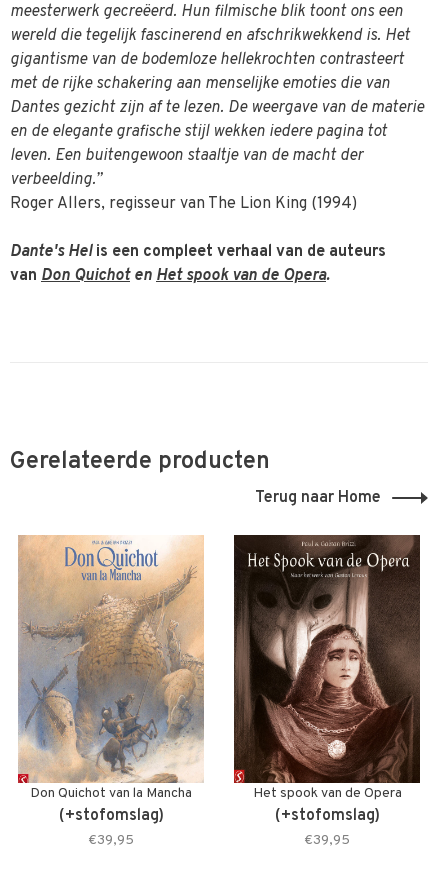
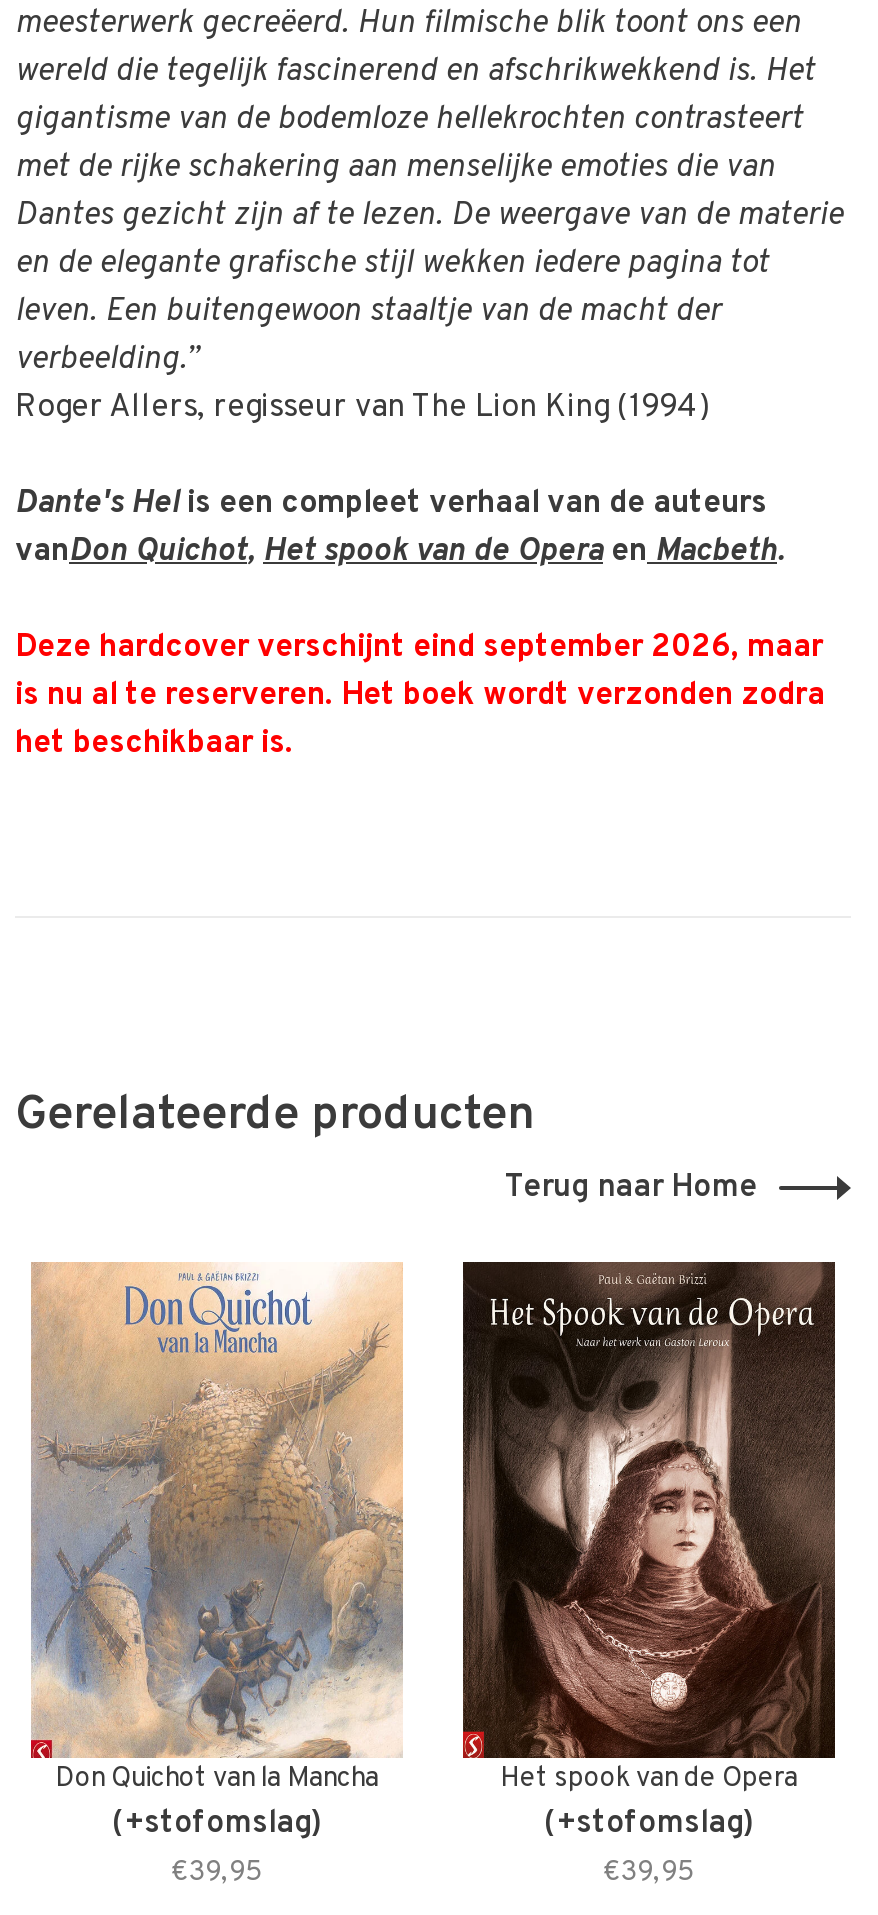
- van Don Quichot en Het spook van de Opera.
+ vanDon Quichot, Het spook van de Opera enMacbeth.
+ Deze hardcover verschijnt eind september 2026, maar
+ is nu al te reserveren. Het boek wordt verzonden zodra
+ het beschikbaar is.
